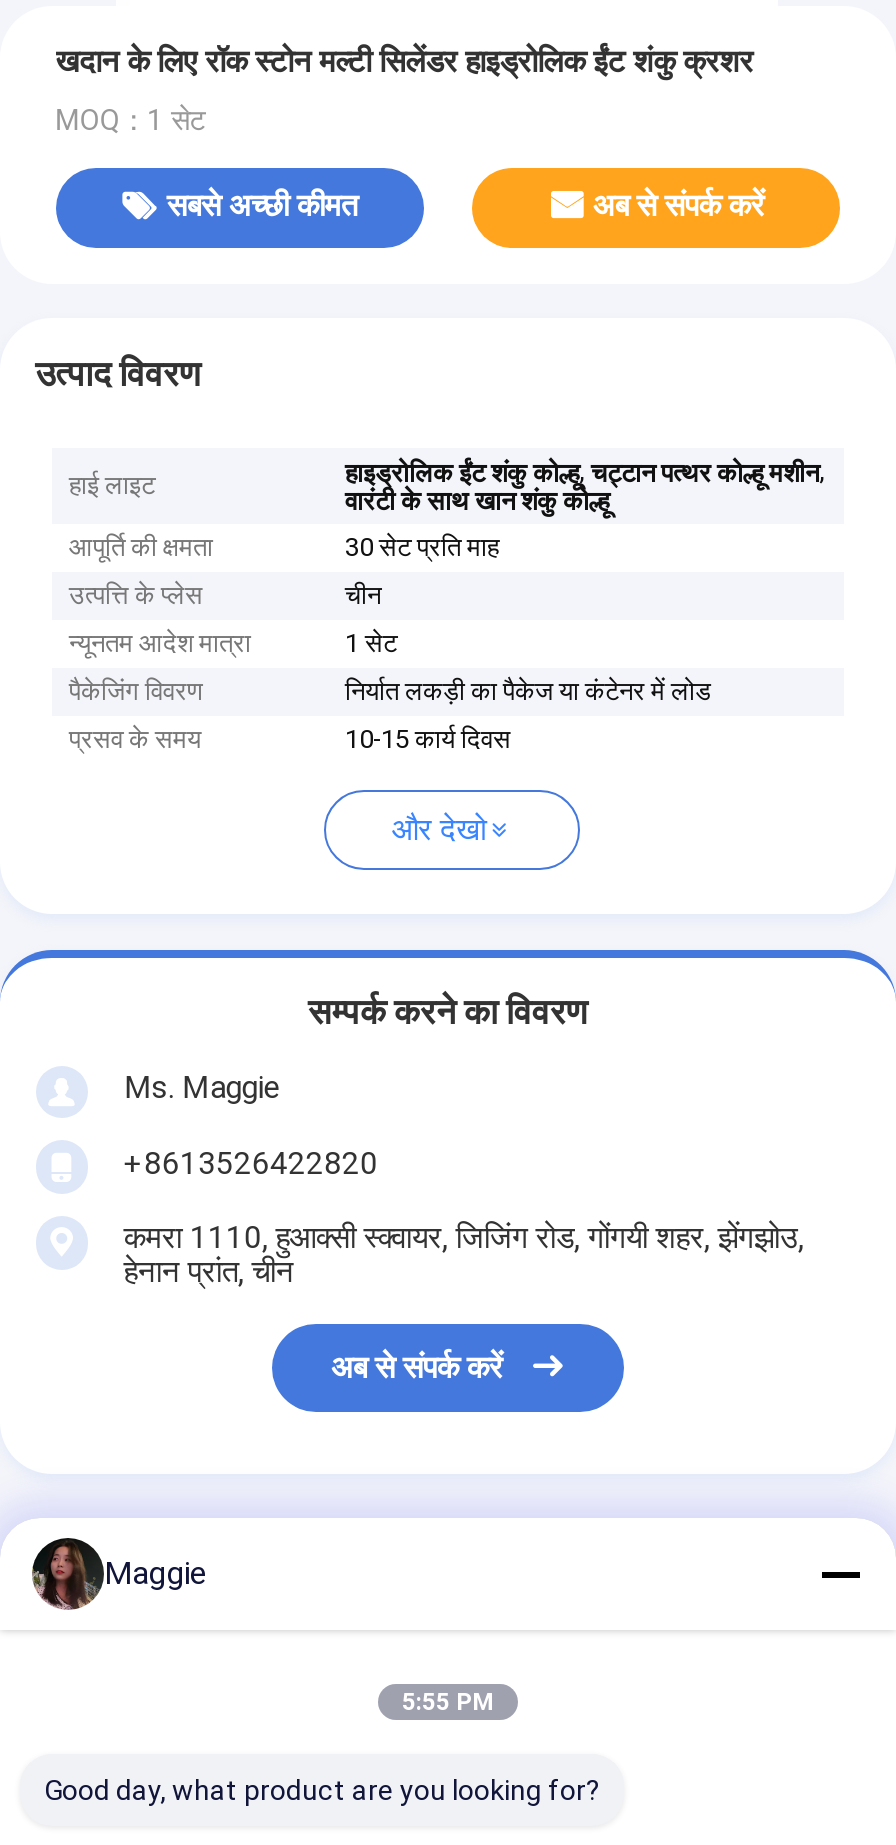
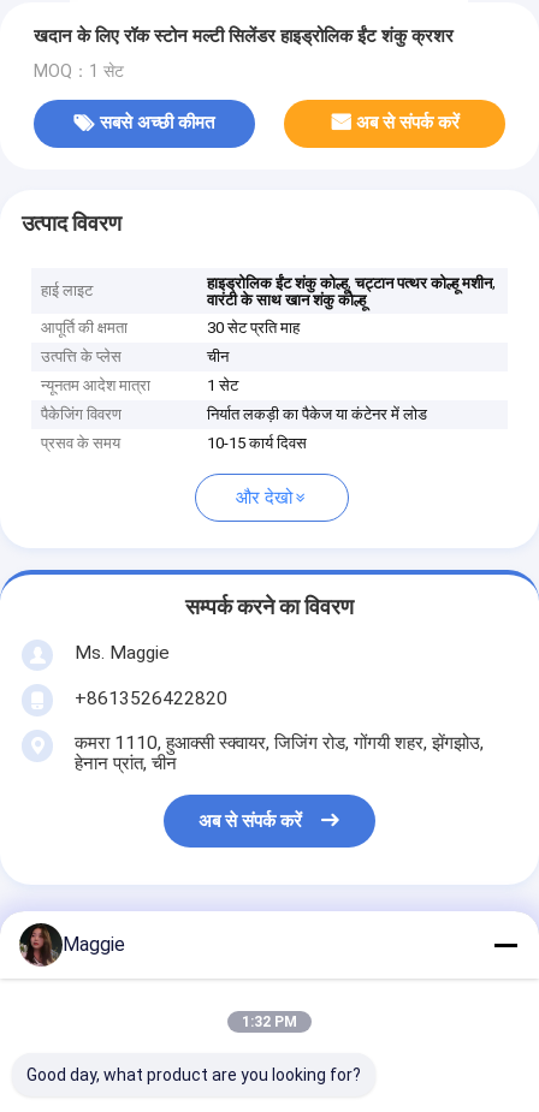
- 5:55 PM
+ 1:32 PM
